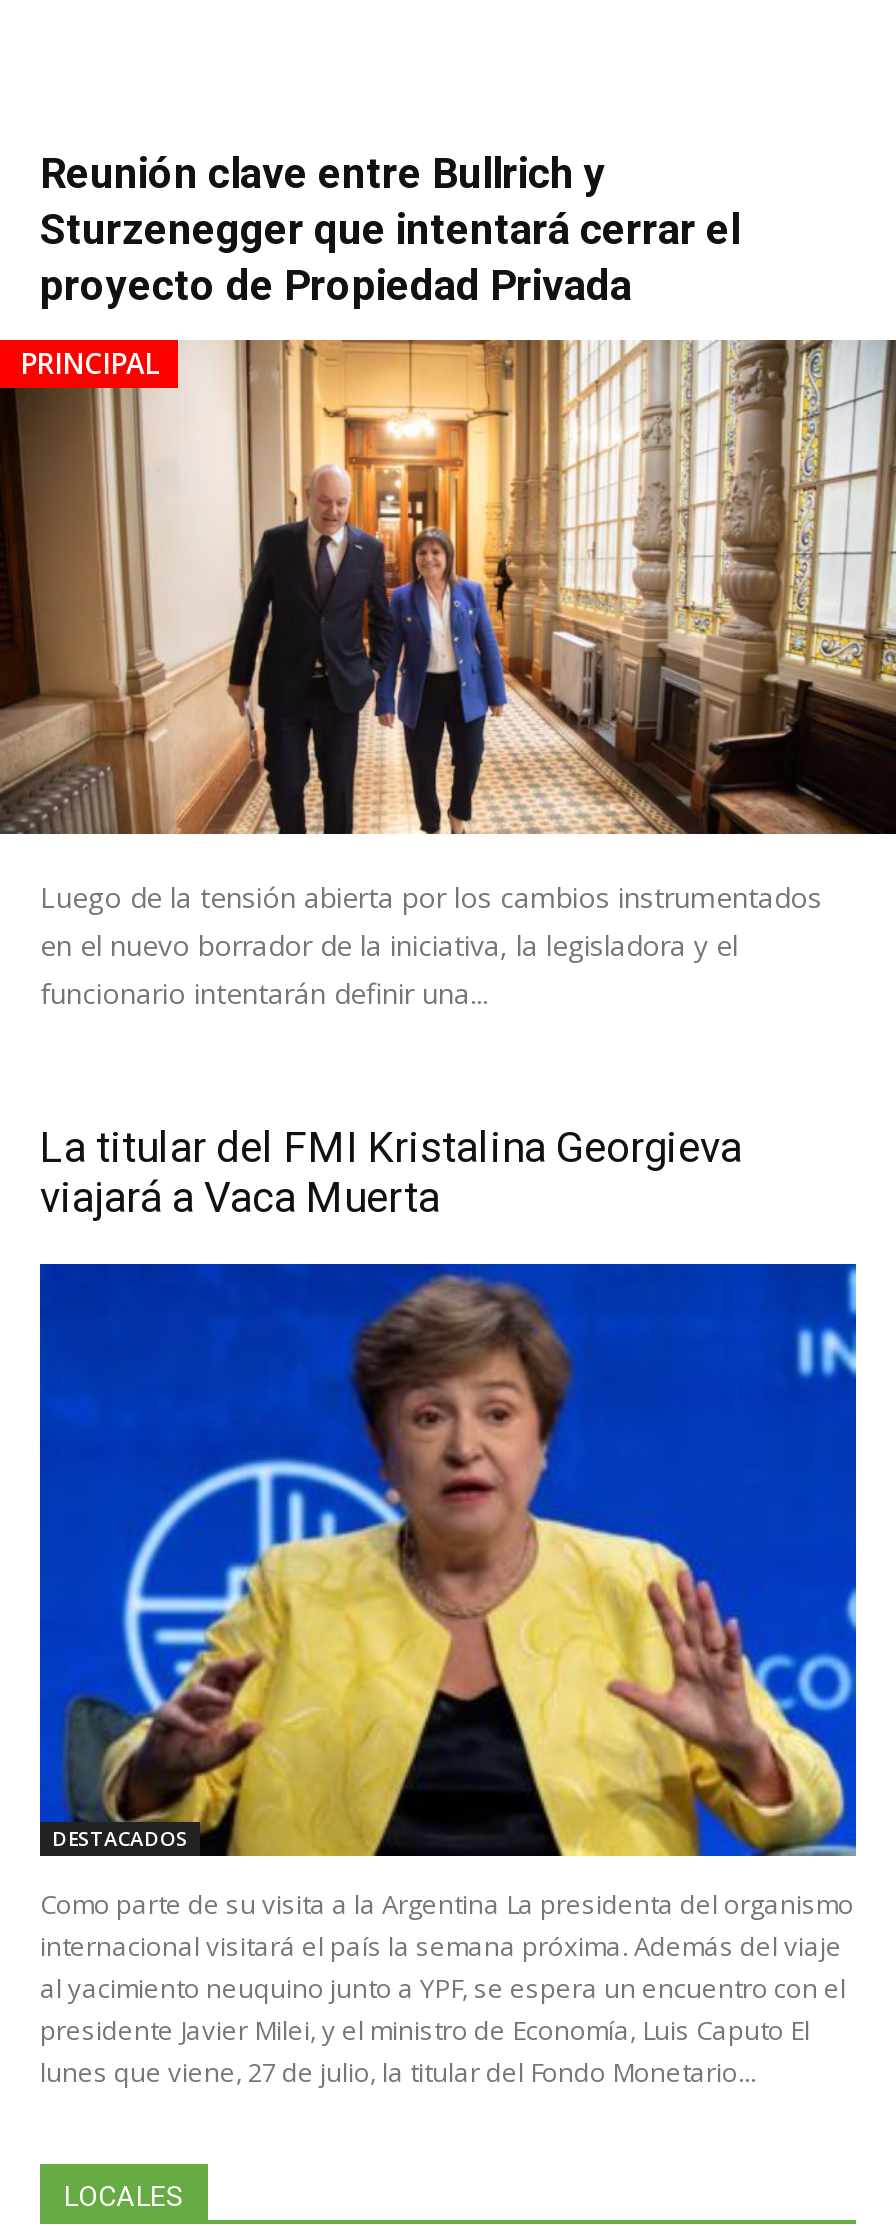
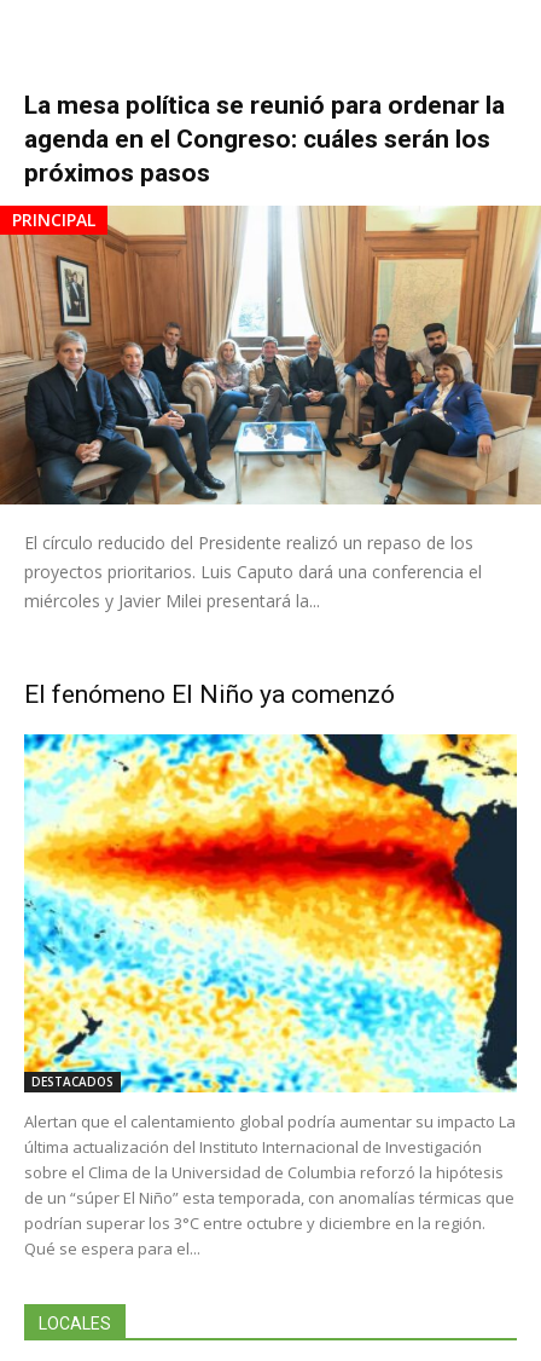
- Reunión clave entre Bullrich y
- Sturzenegger que intentará cerrar el
- proyecto de Propiedad Privada
+ La mesa política se reunió para ordenar la
+ agenda en el Congreso: cuáles serán los
+ próximos pasos

- [image]
- Luego de la tensión abierta por los cambios instrumentados
- en el nuevo borrador de la iniciativa, la legisladora y el
- funcionario intentarán definir una...
+ [image]
+ El círculo reducido del Presidente realizó un repaso de los
+ proyectos prioritarios. Luis Caputo dará una conferencia el
+ miércoles y Javier Milei presentará la...

- La titular del FMI Kristalina Georgieva
- viajará a Vaca Muerta
+ El fenómeno El Niño ya comenzó

- [image]
- Como parte de su visita a la Argentina La presidenta del organismo
- internacional visitará el país la semana próxima. Además del viaje
- al yacimiento neuquino junto a YPF, se espera un encuentro con el
- presidente Javier Milei, y el ministro de Economía, Luis Caputo El
- lunes que viene, 27 de julio, la titular del Fondo Monetario...
+ [image]
+ Alertan que el calentamiento global podría aumentar su impacto La
+ última actualización del Instituto Internacional de Investigación
+ sobre el Clima de la Universidad de Columbia reforzó la hipótesis
+ de un “súper El Niño” esta temporada, con anomalías térmicas que
+ podrían superar los 3°C entre octubre y diciembre en la región.
+ Qué se espera para el...

moved up: DESTACADOS
